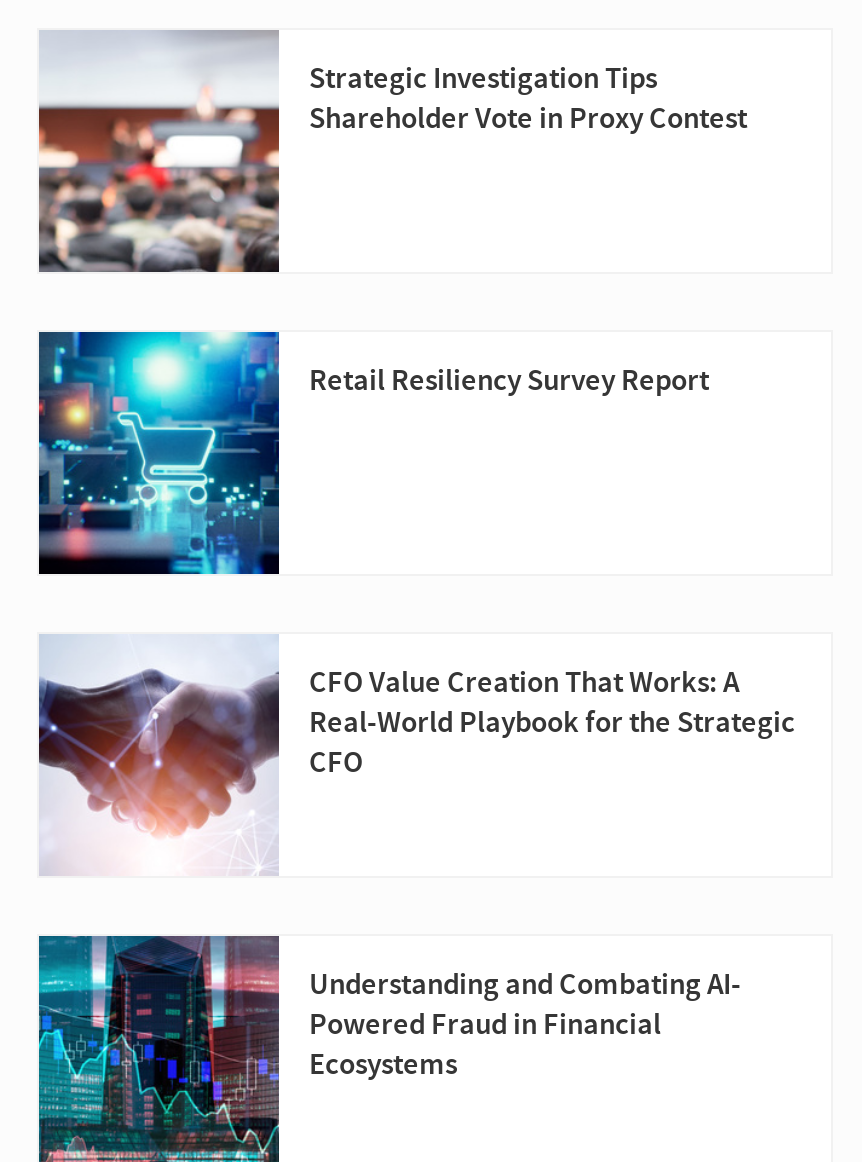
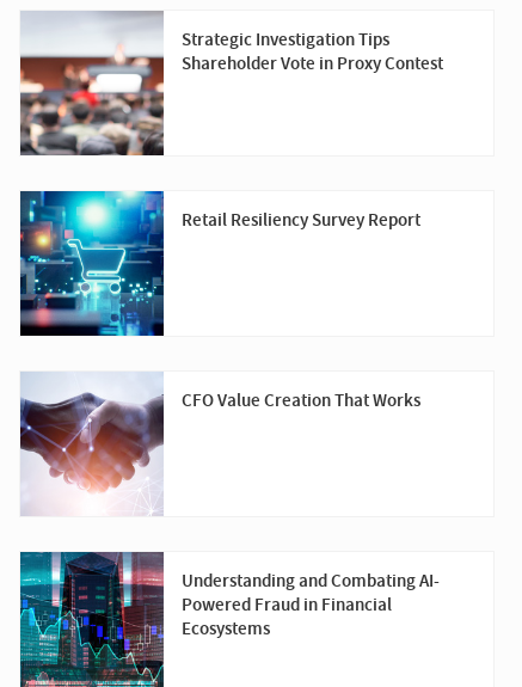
- CFO Value Creation That Works: A
- Real-World Playbook for the Strategic
- CFO
+ CFO Value Creation That Works
